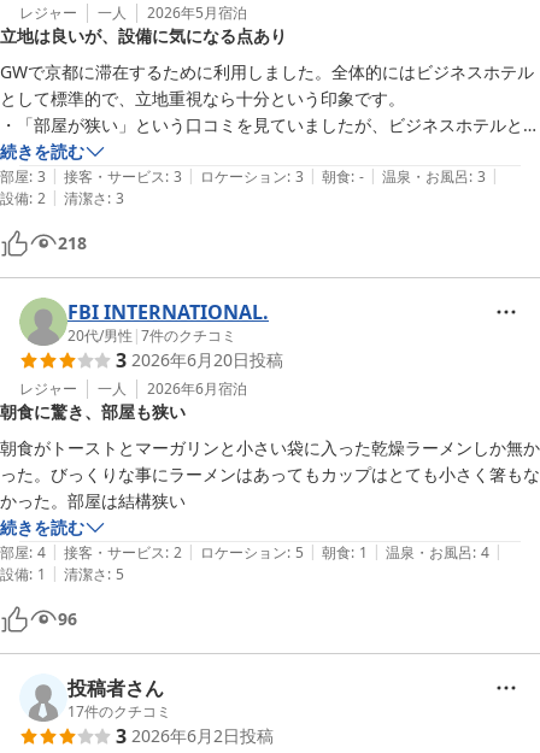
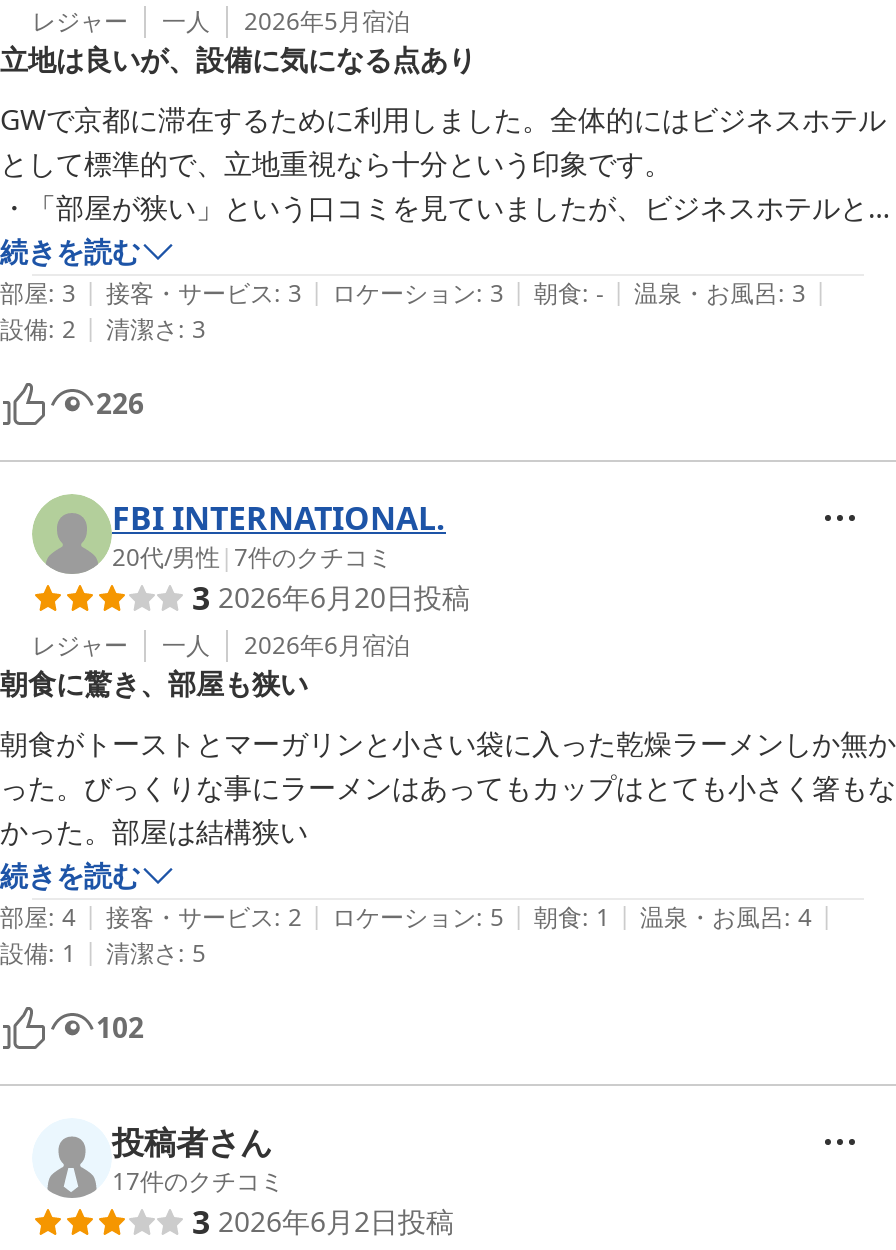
- 218
+ 226

- 96
+ 102
